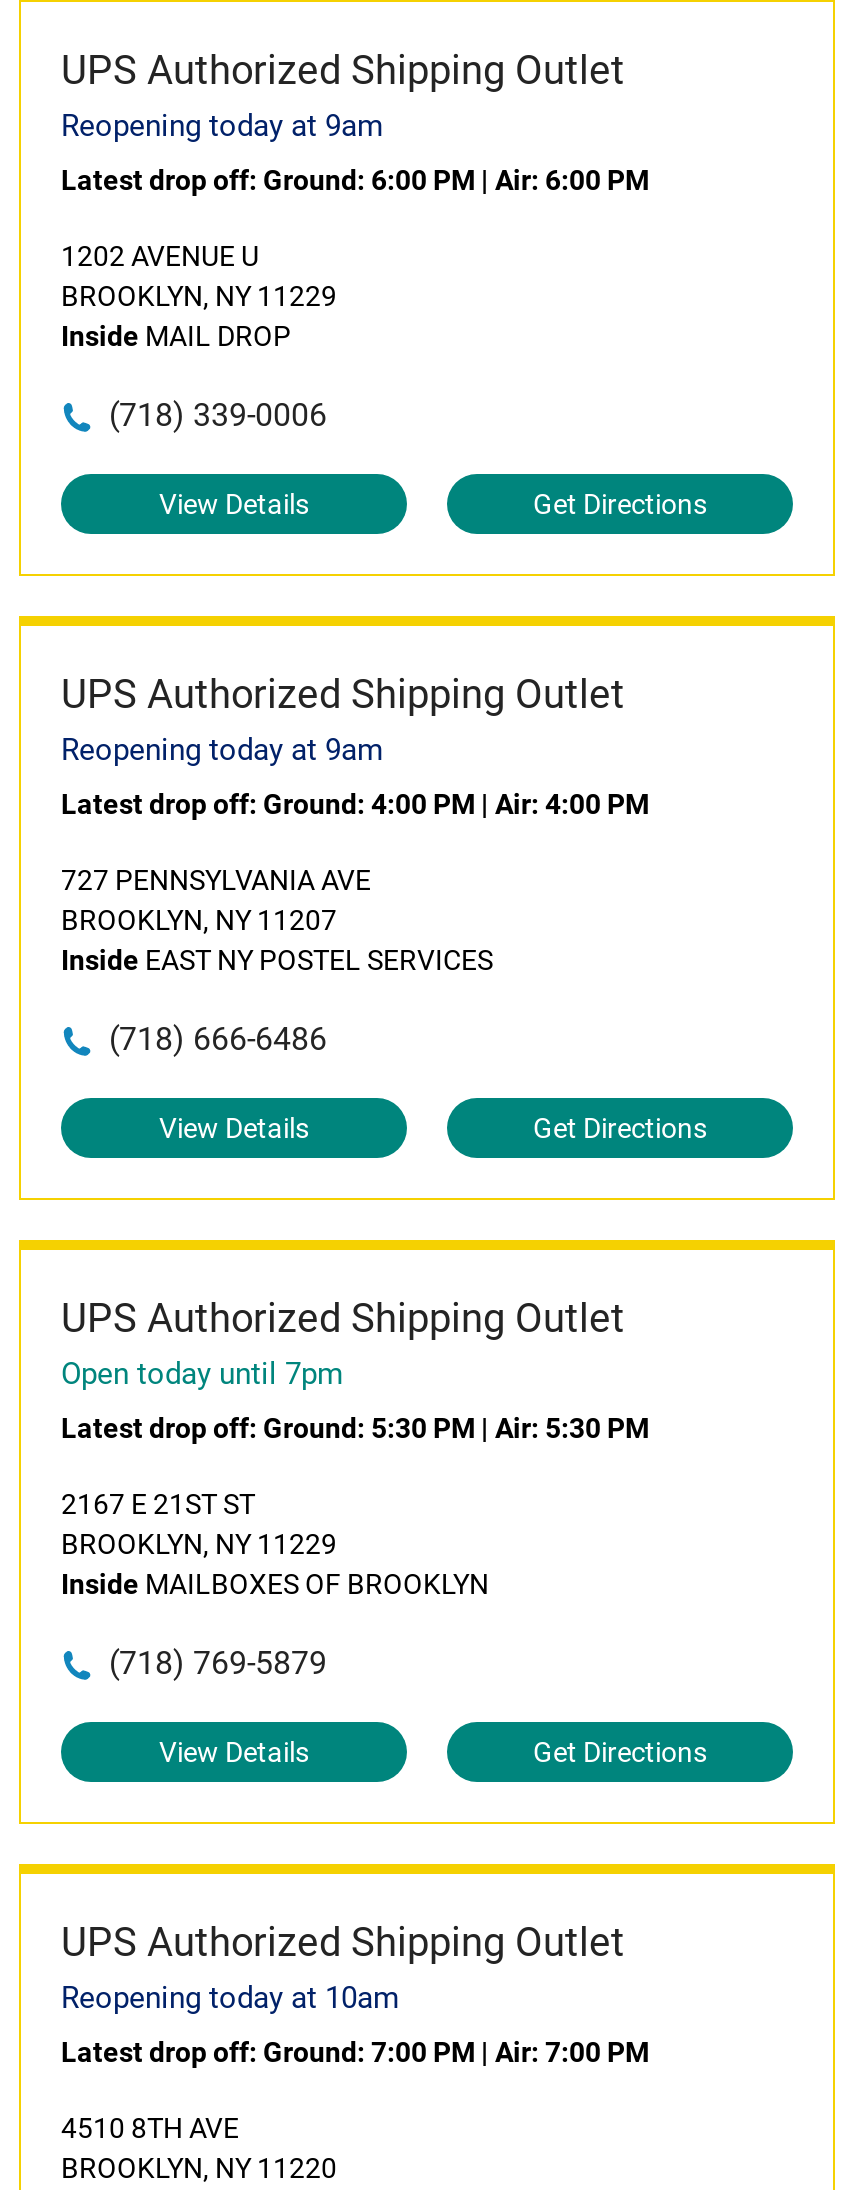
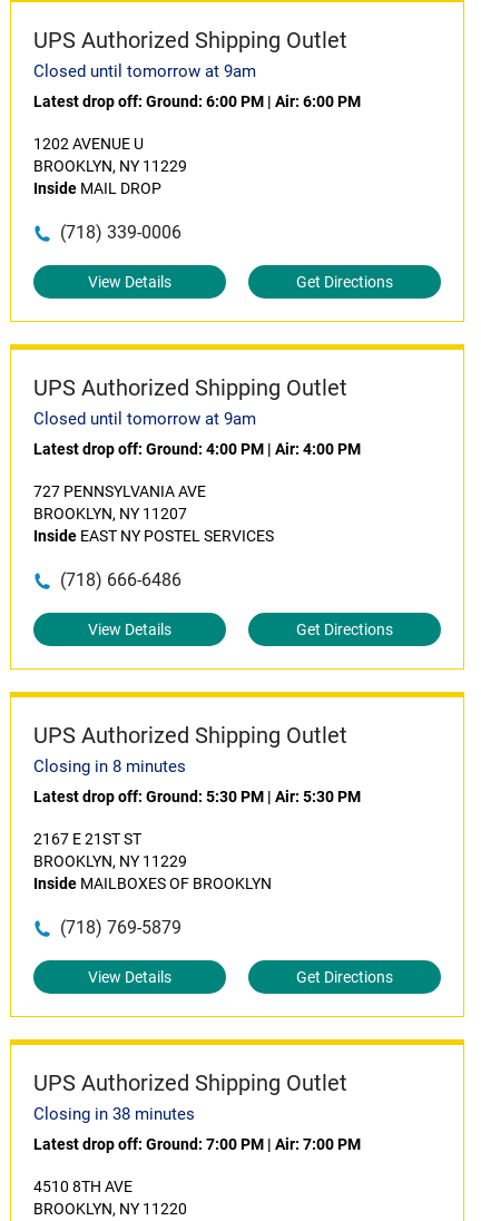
- Reopening today at 9am
+ Closed until tomorrow at 9am

- Reopening today at 9am
+ Closed until tomorrow at 9am

- Open today until 7pm
+ Closing in 8 minutes

- Reopening today at 10am
+ Closing in 38 minutes
